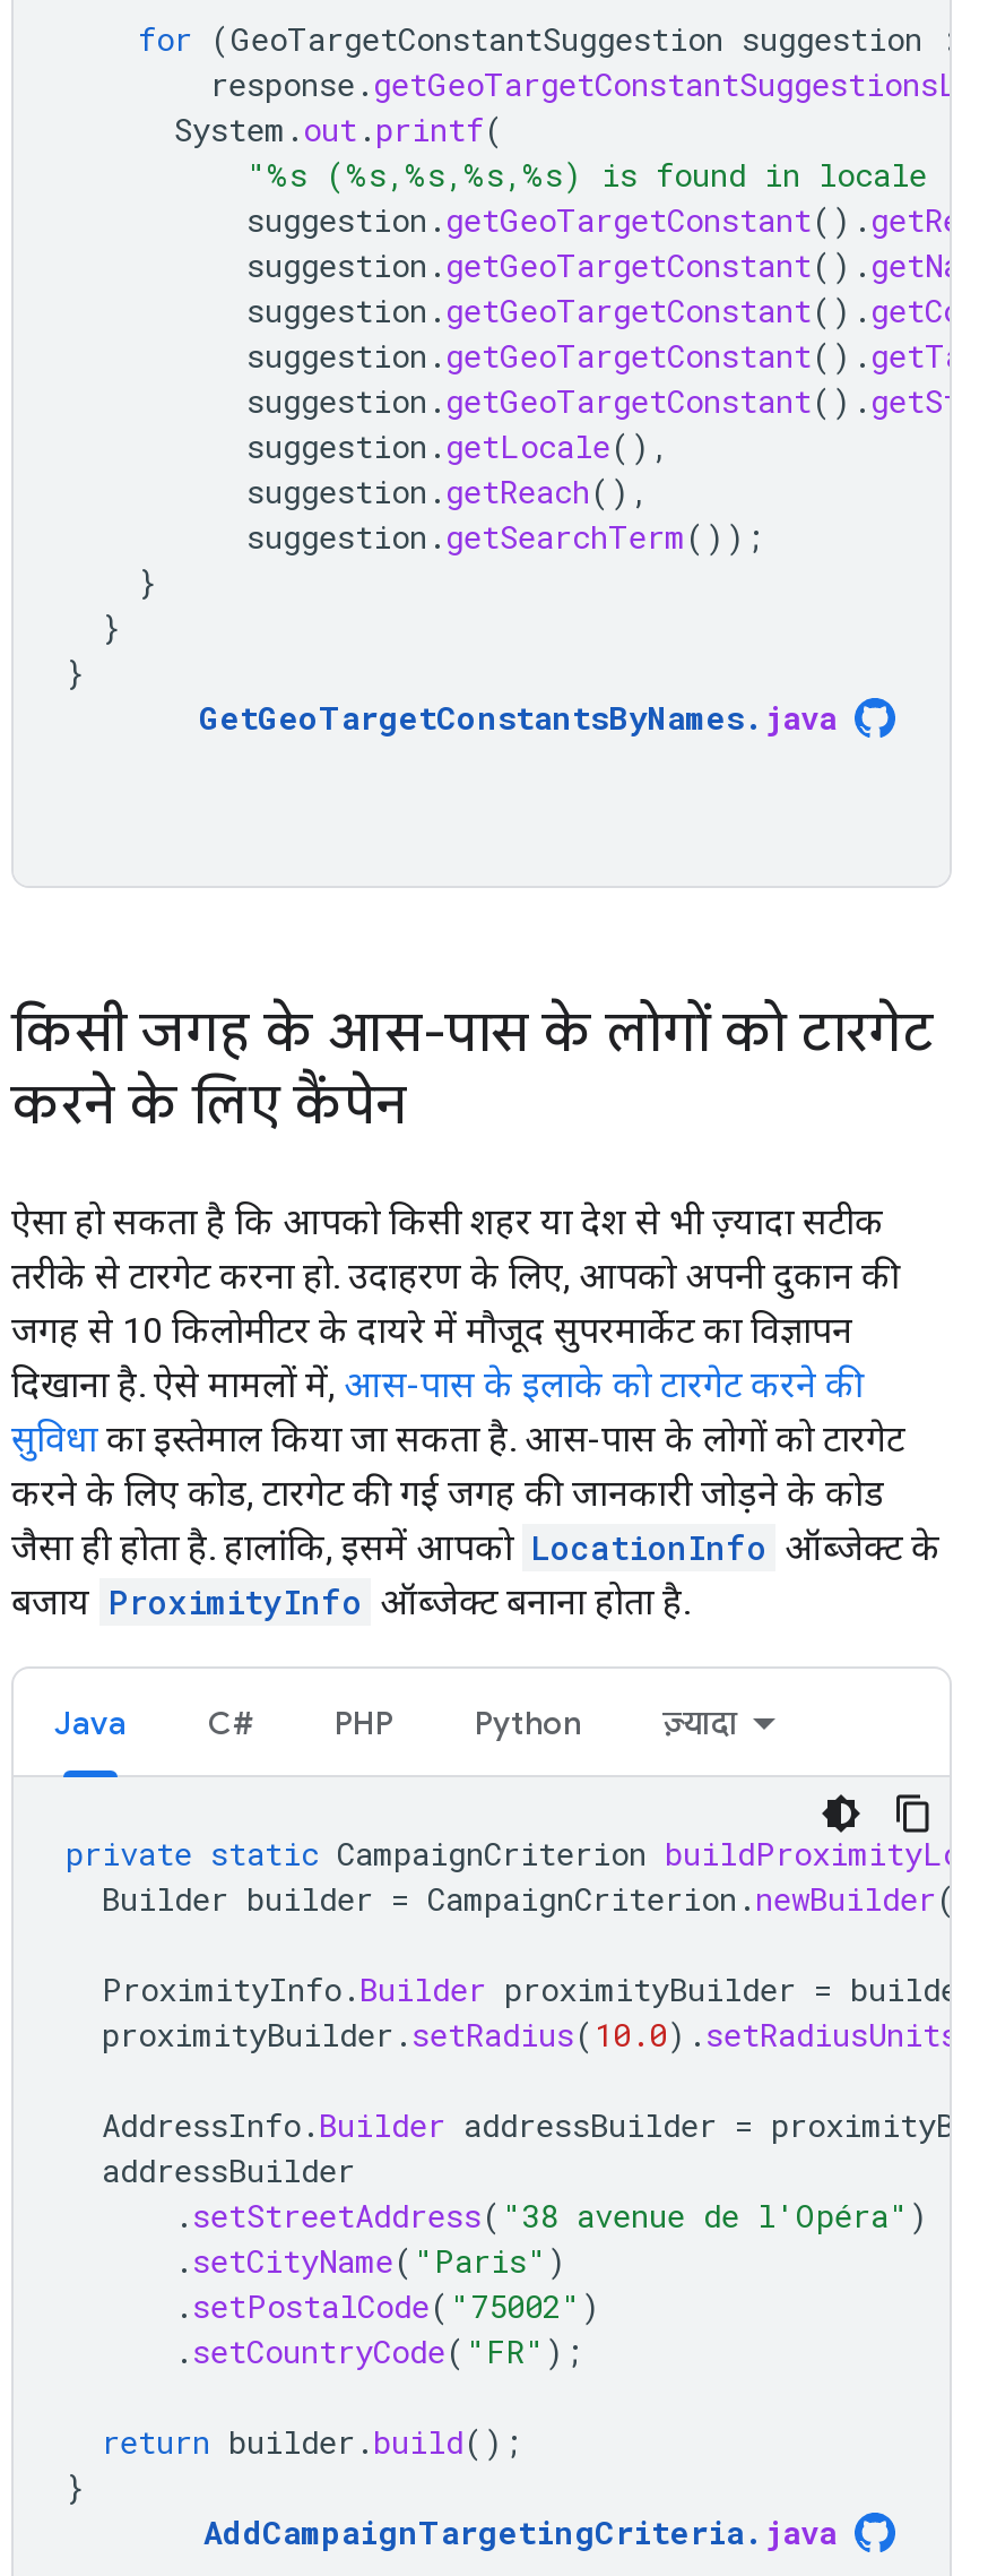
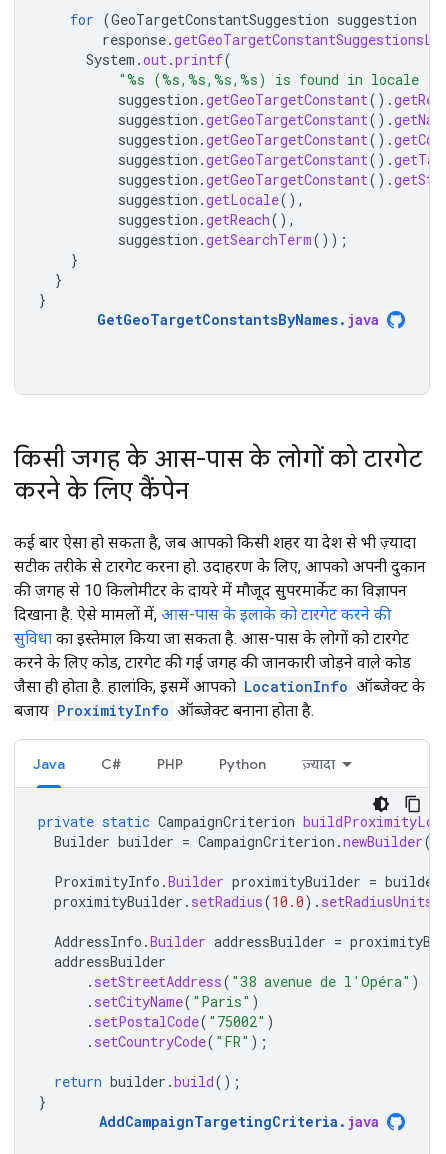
- ऐसा हो सकता है कि आपको किसी शहर या देश से भी ज़्यादा सटीक
- तरीके से टारगेट करना हो. उदाहरण के लिए, आपको अपनी दुकान की
- जगह से 10 किलोमीटर के दायरे में मौजूद सुपरमार्केट का विज्ञापन
+ कई बार ऐसा हो सकता है, जब आपको किसी शहर या देश से भी ज़्यादा
+ सटीक तरीके से टारगेट करना हो. उदाहरण के लिए, आपको अपनी दुकान
+ की जगह से 10 किलोमीटर के दायरे में मौजूद सुपरमार्केट का विज्ञापन

- करने के लिए कोड, टारगेट की गई जगह की जानकारी जोड़ने के कोड
+ करने के लिए कोड, टारगेट की गई जगह की जानकारी जोड़ने वाले कोड
